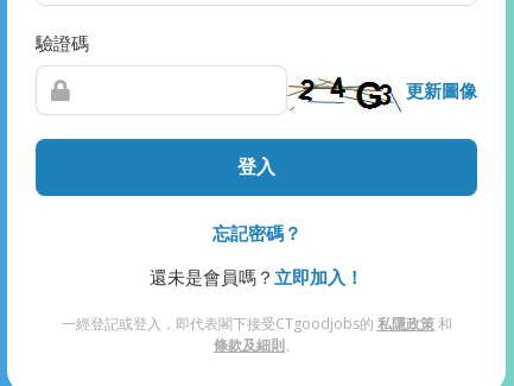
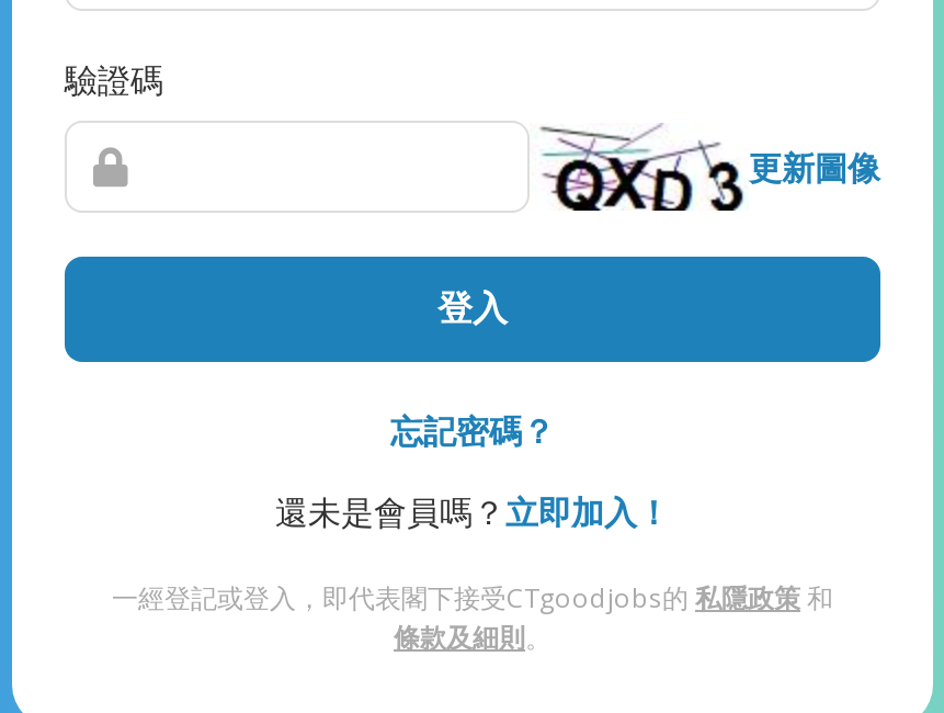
- [image]
+ [image]
